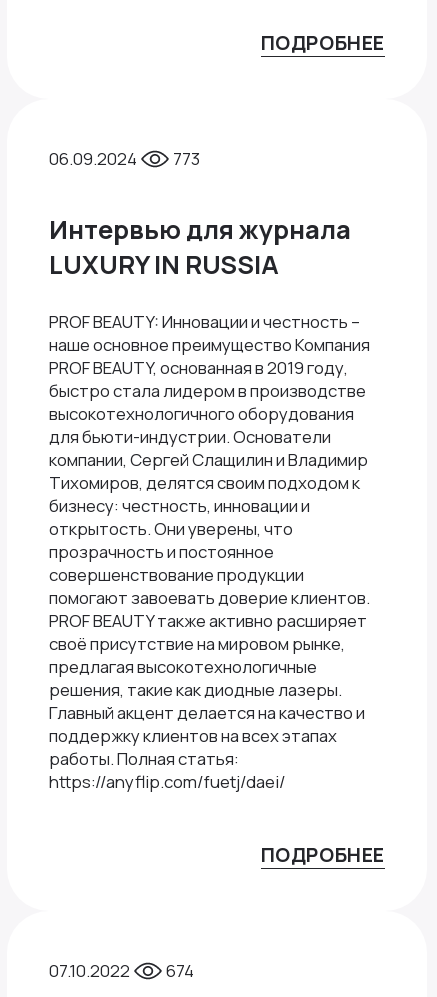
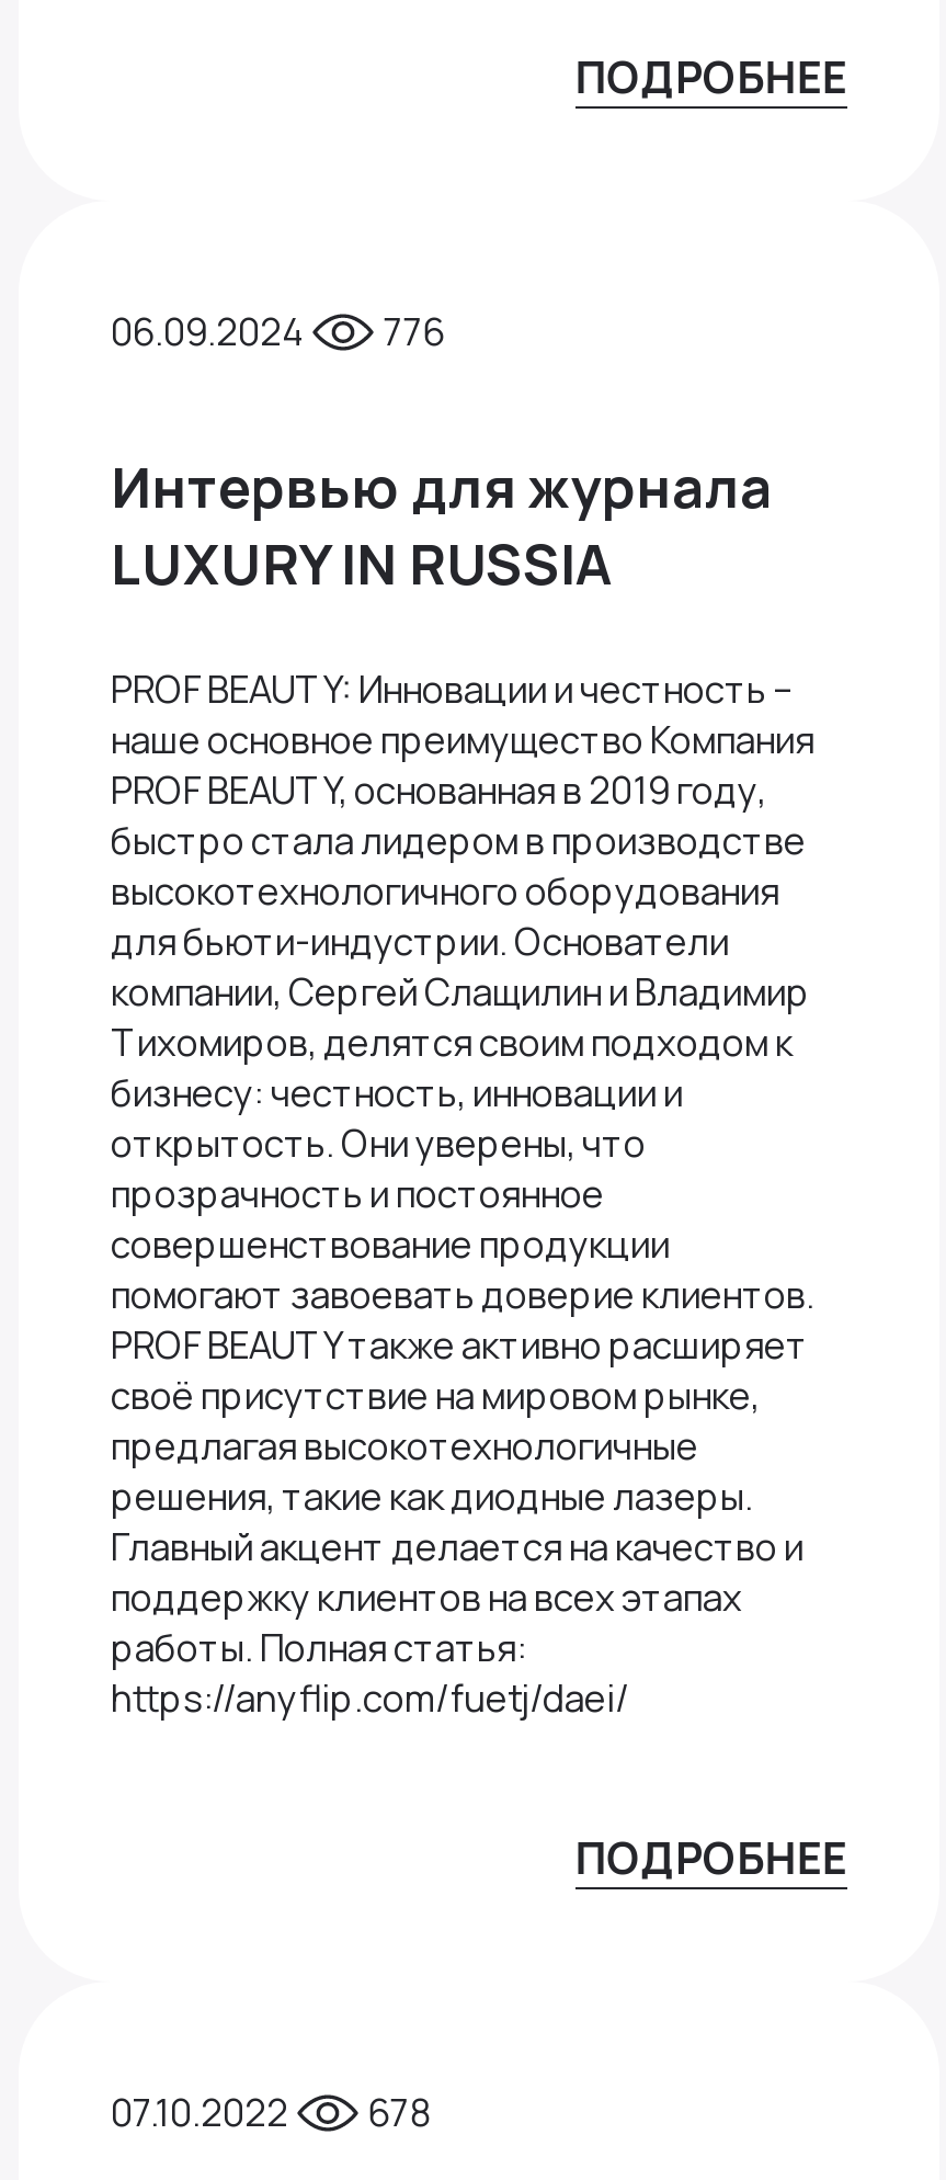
- 06.09.2024 773
+ 06.09.2024 776

- 07.10.2022 674
+ 07.10.2022 678
